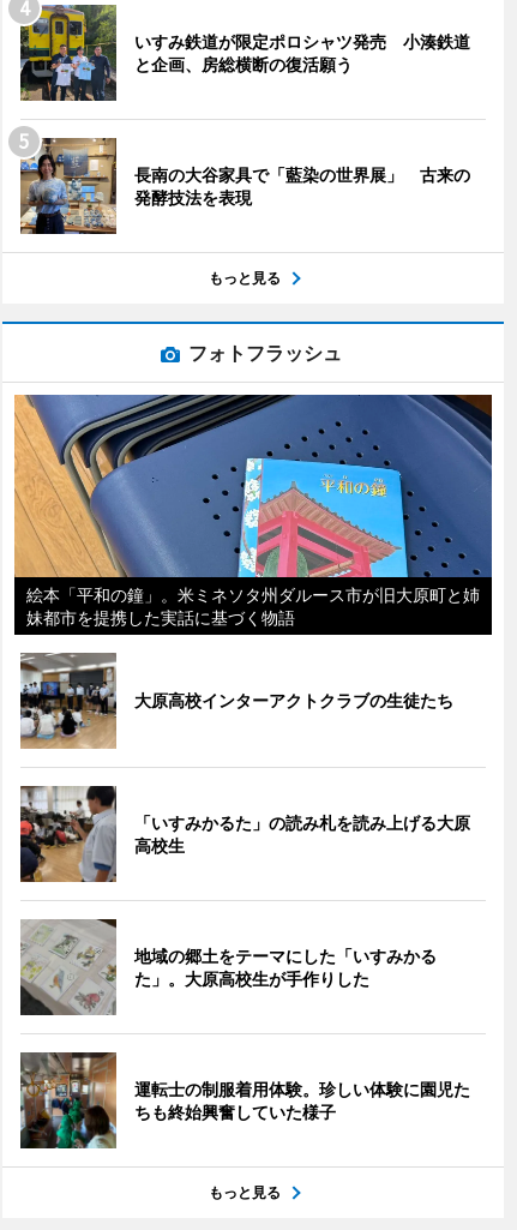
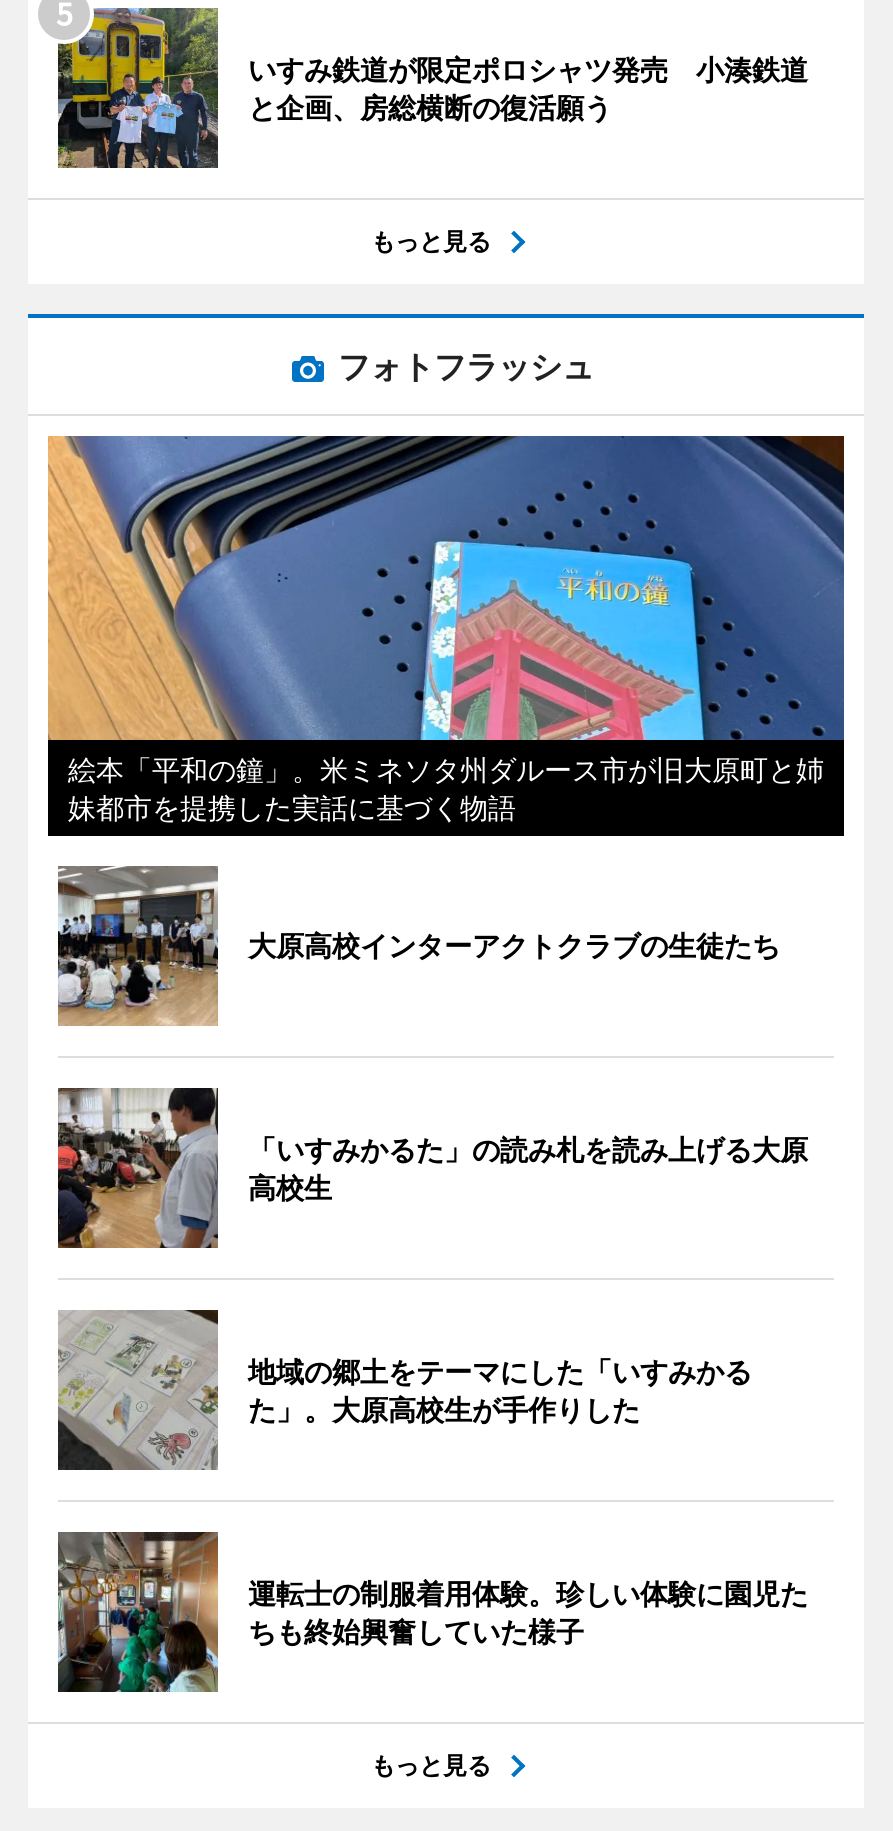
- [image]
- 長南の大谷家具で「藍染の世界展」 古来の
- 発酵技法を表現
